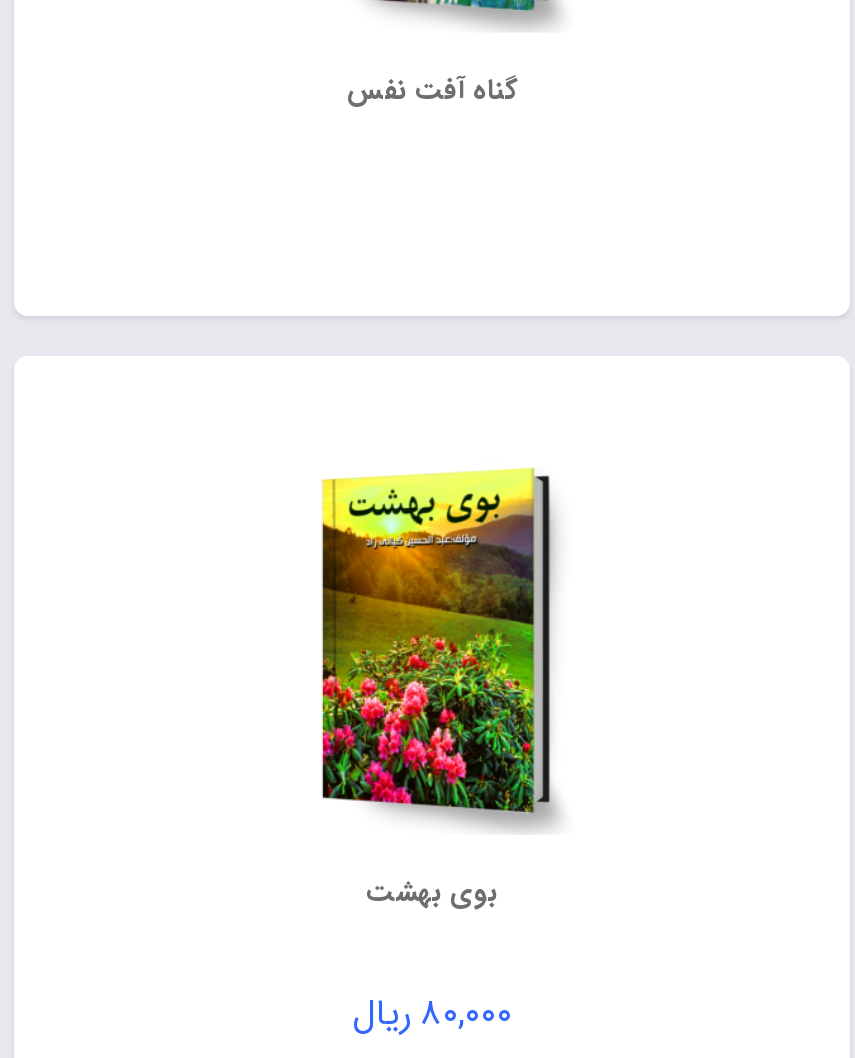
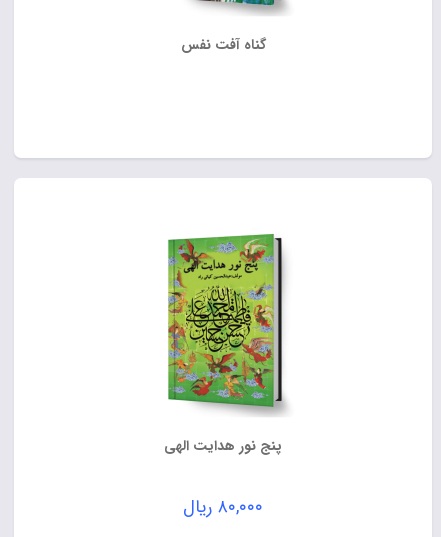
- [image]
- بوی بهشت
+ [image]
+ پنج نور هدایت الهی
